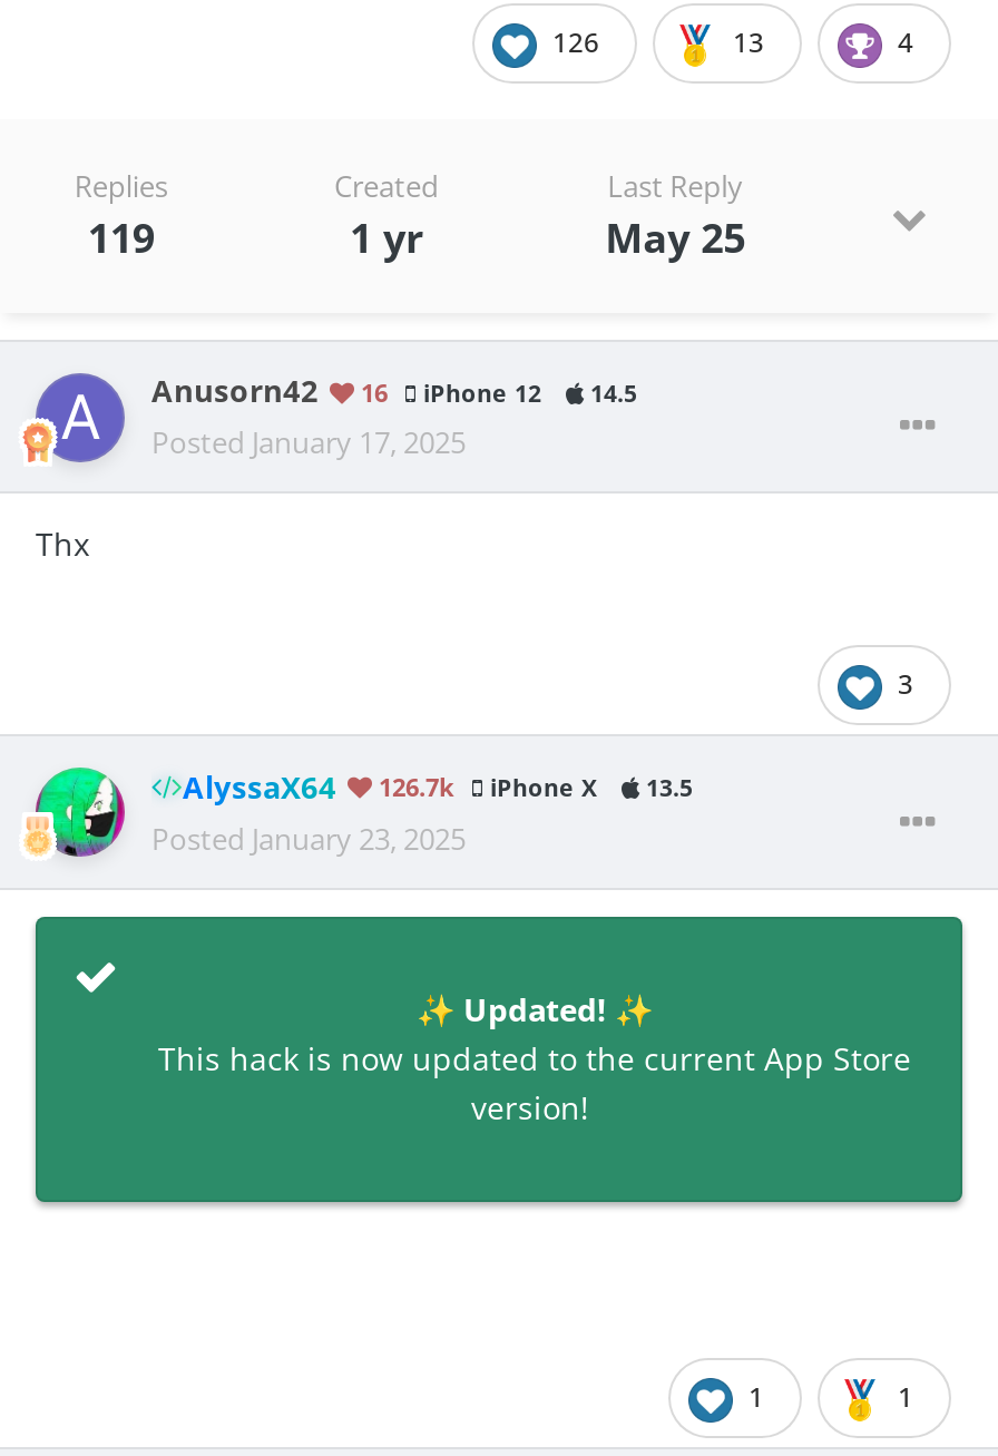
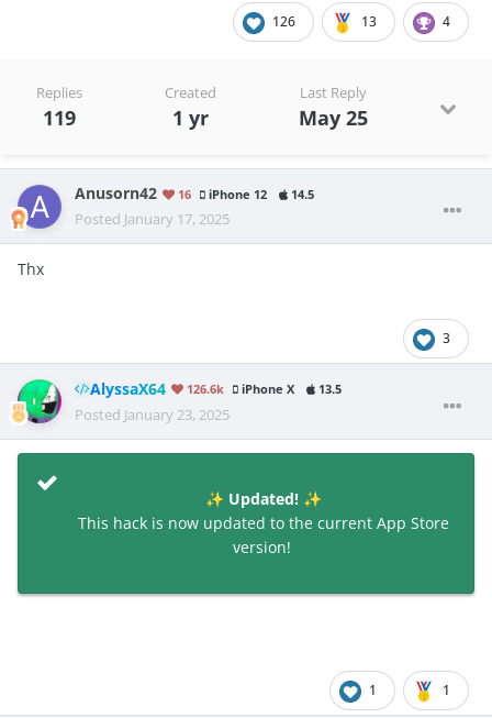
- AlyssaX64 126.7k iPhone X 13.5
+ AlyssaX64 126.6k iPhone X 13.5
